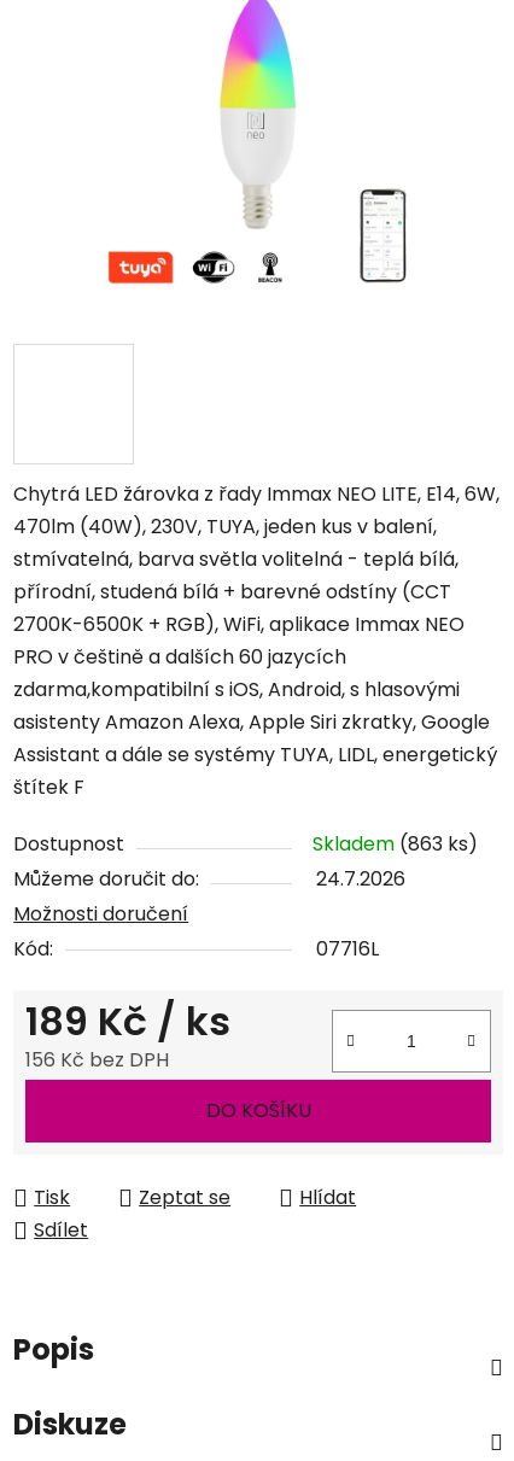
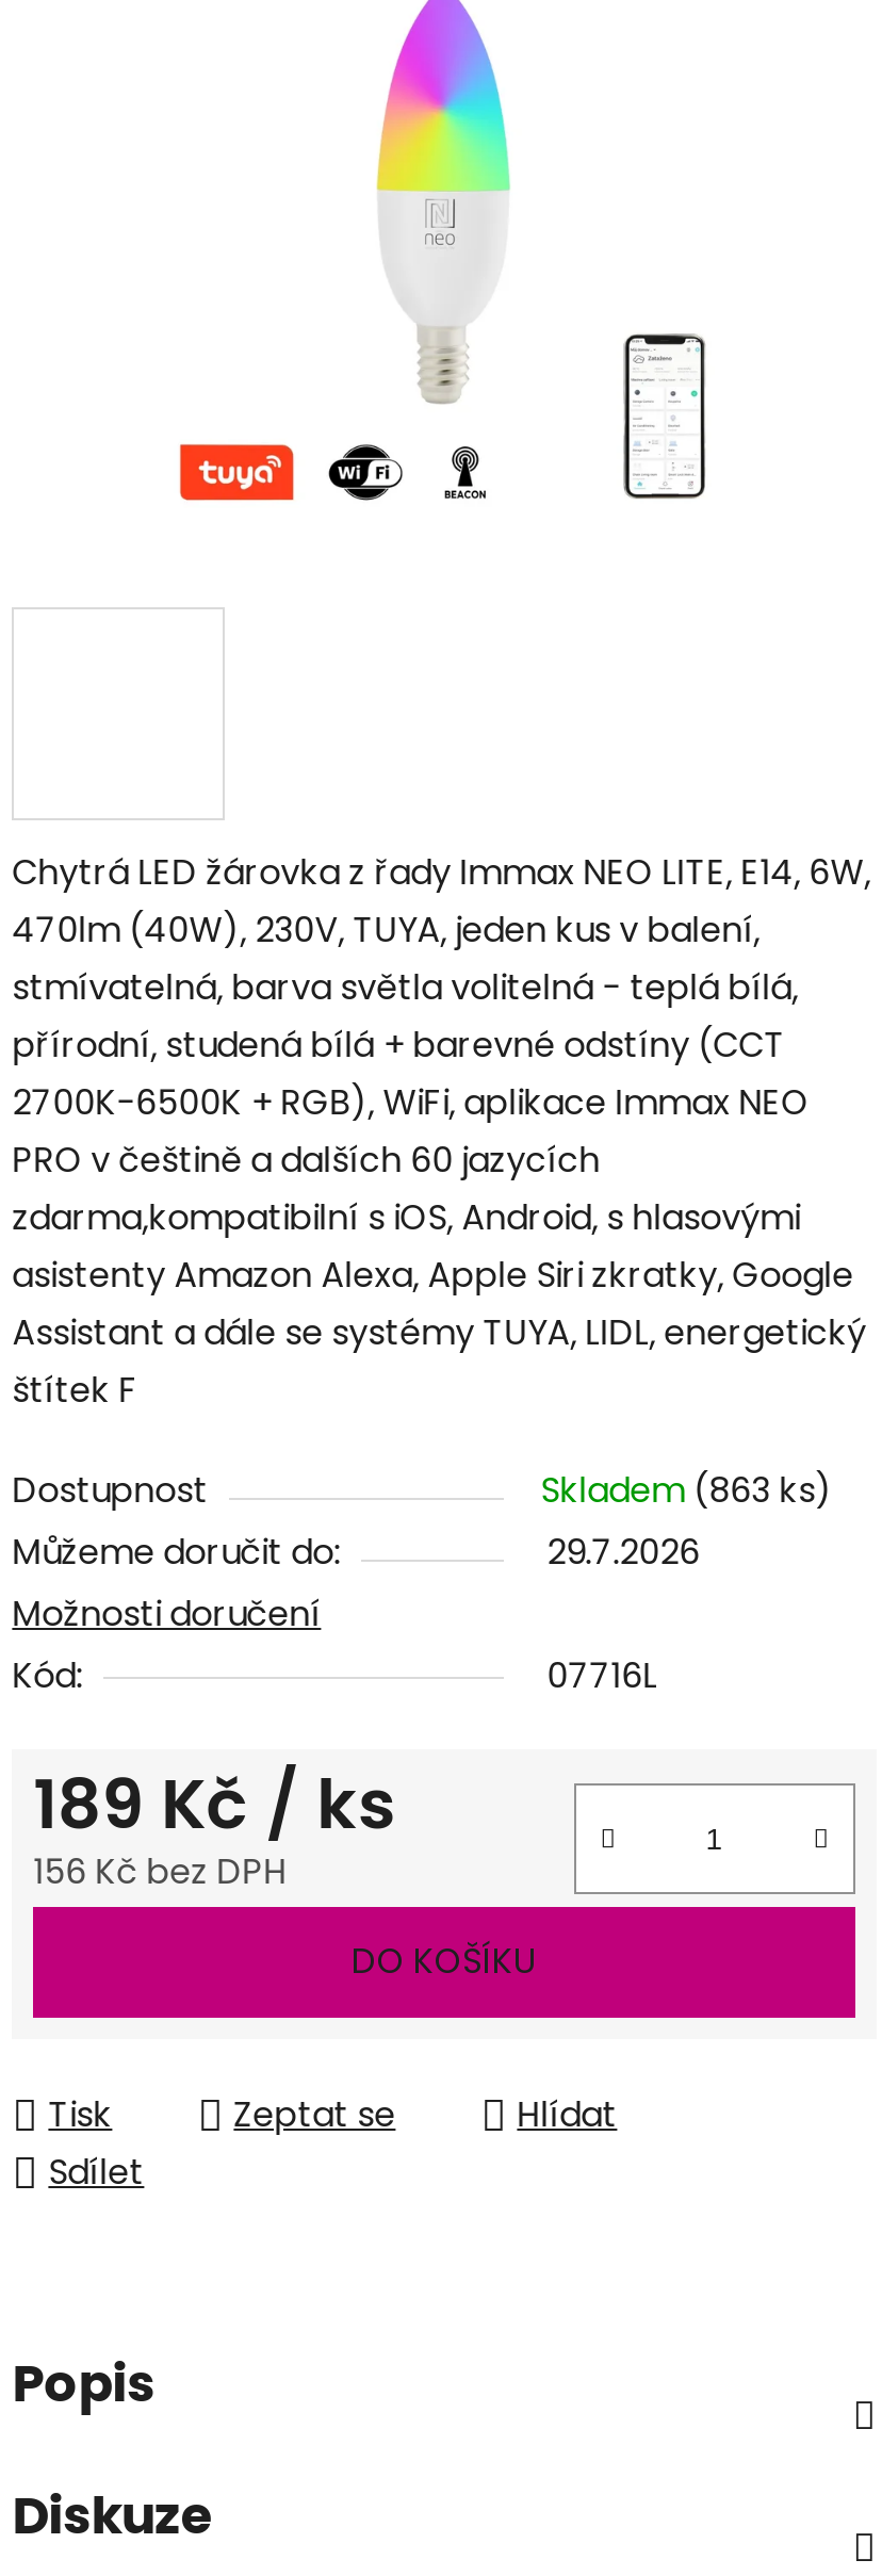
- 24.7.2026
+ 29.7.2026
